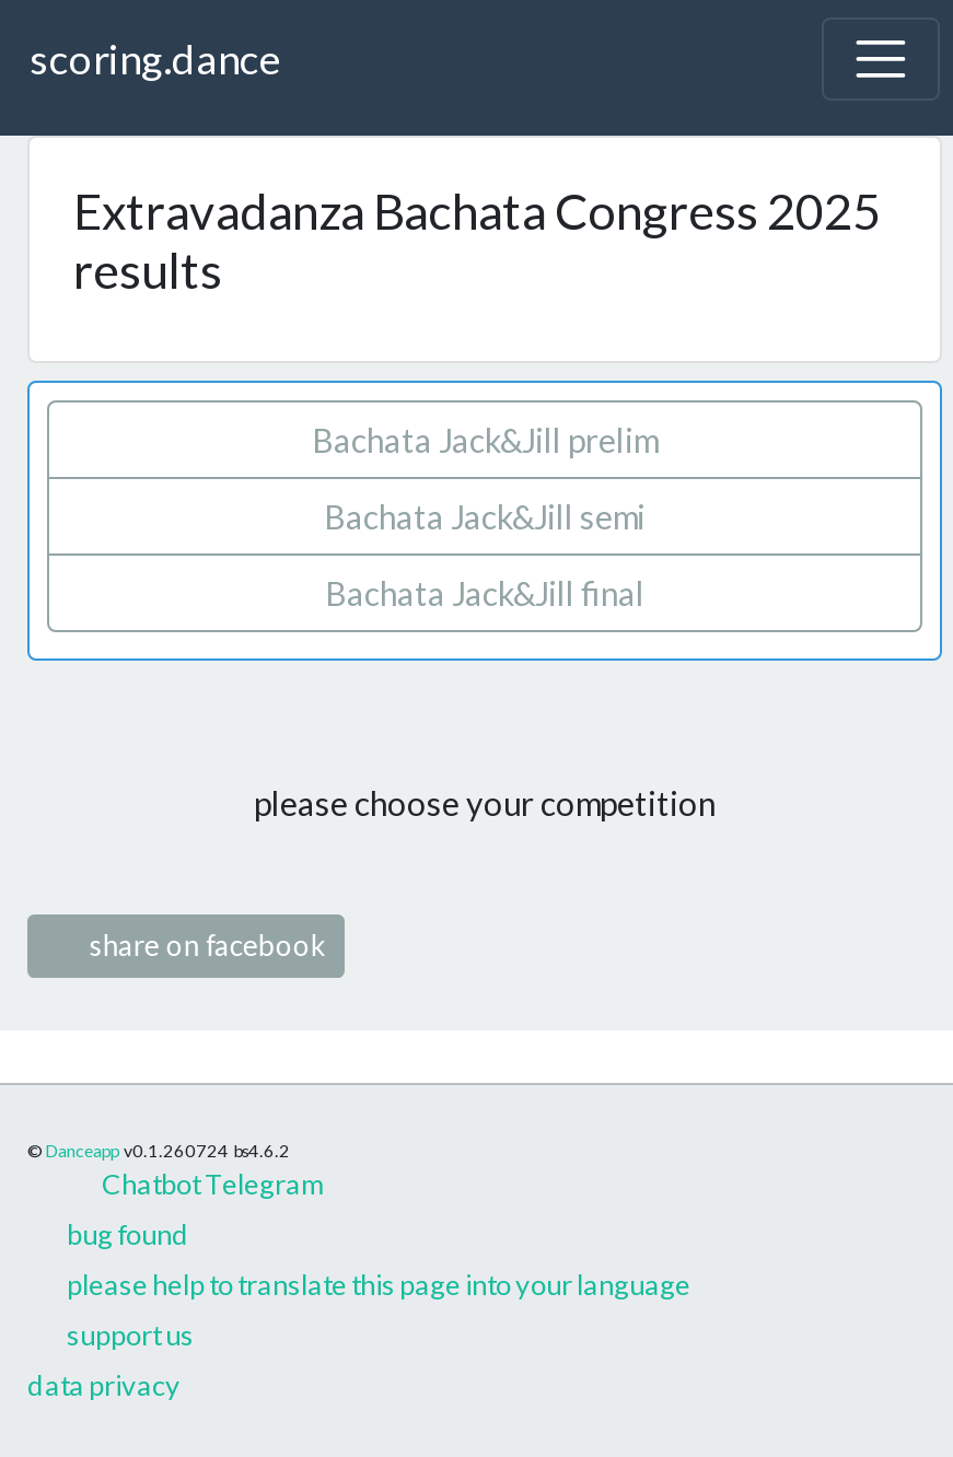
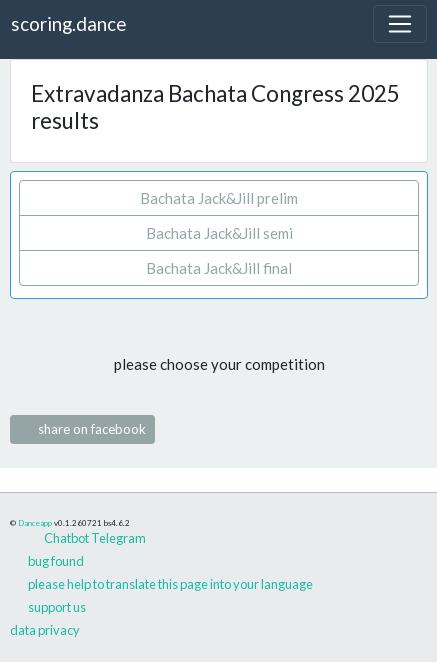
- © Danceapp v0.1.260724 bs4.6.2
+ © Danceapp v0.1.260721 bs4.6.2
